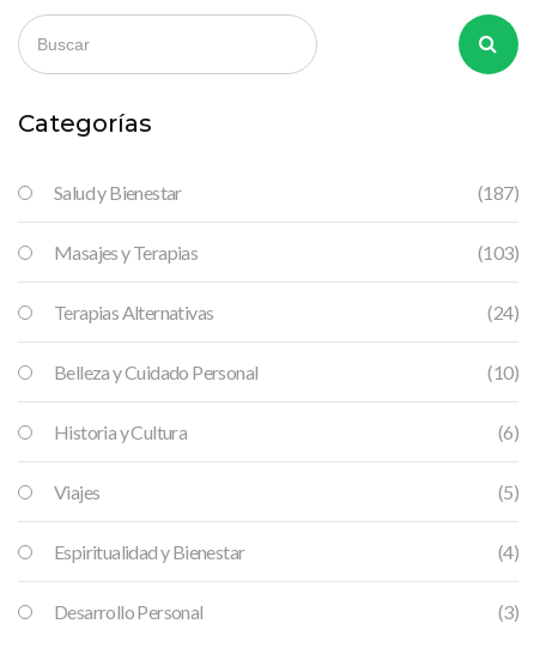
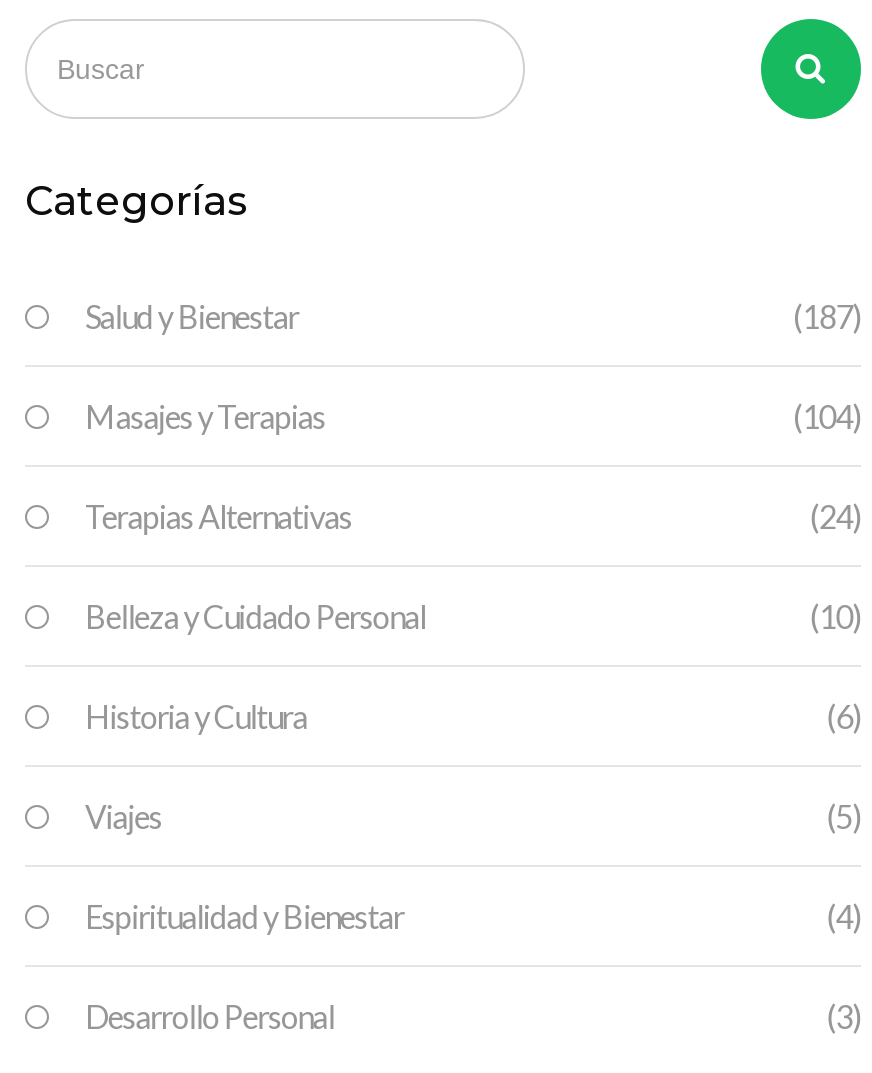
- (103)
+ (104)
